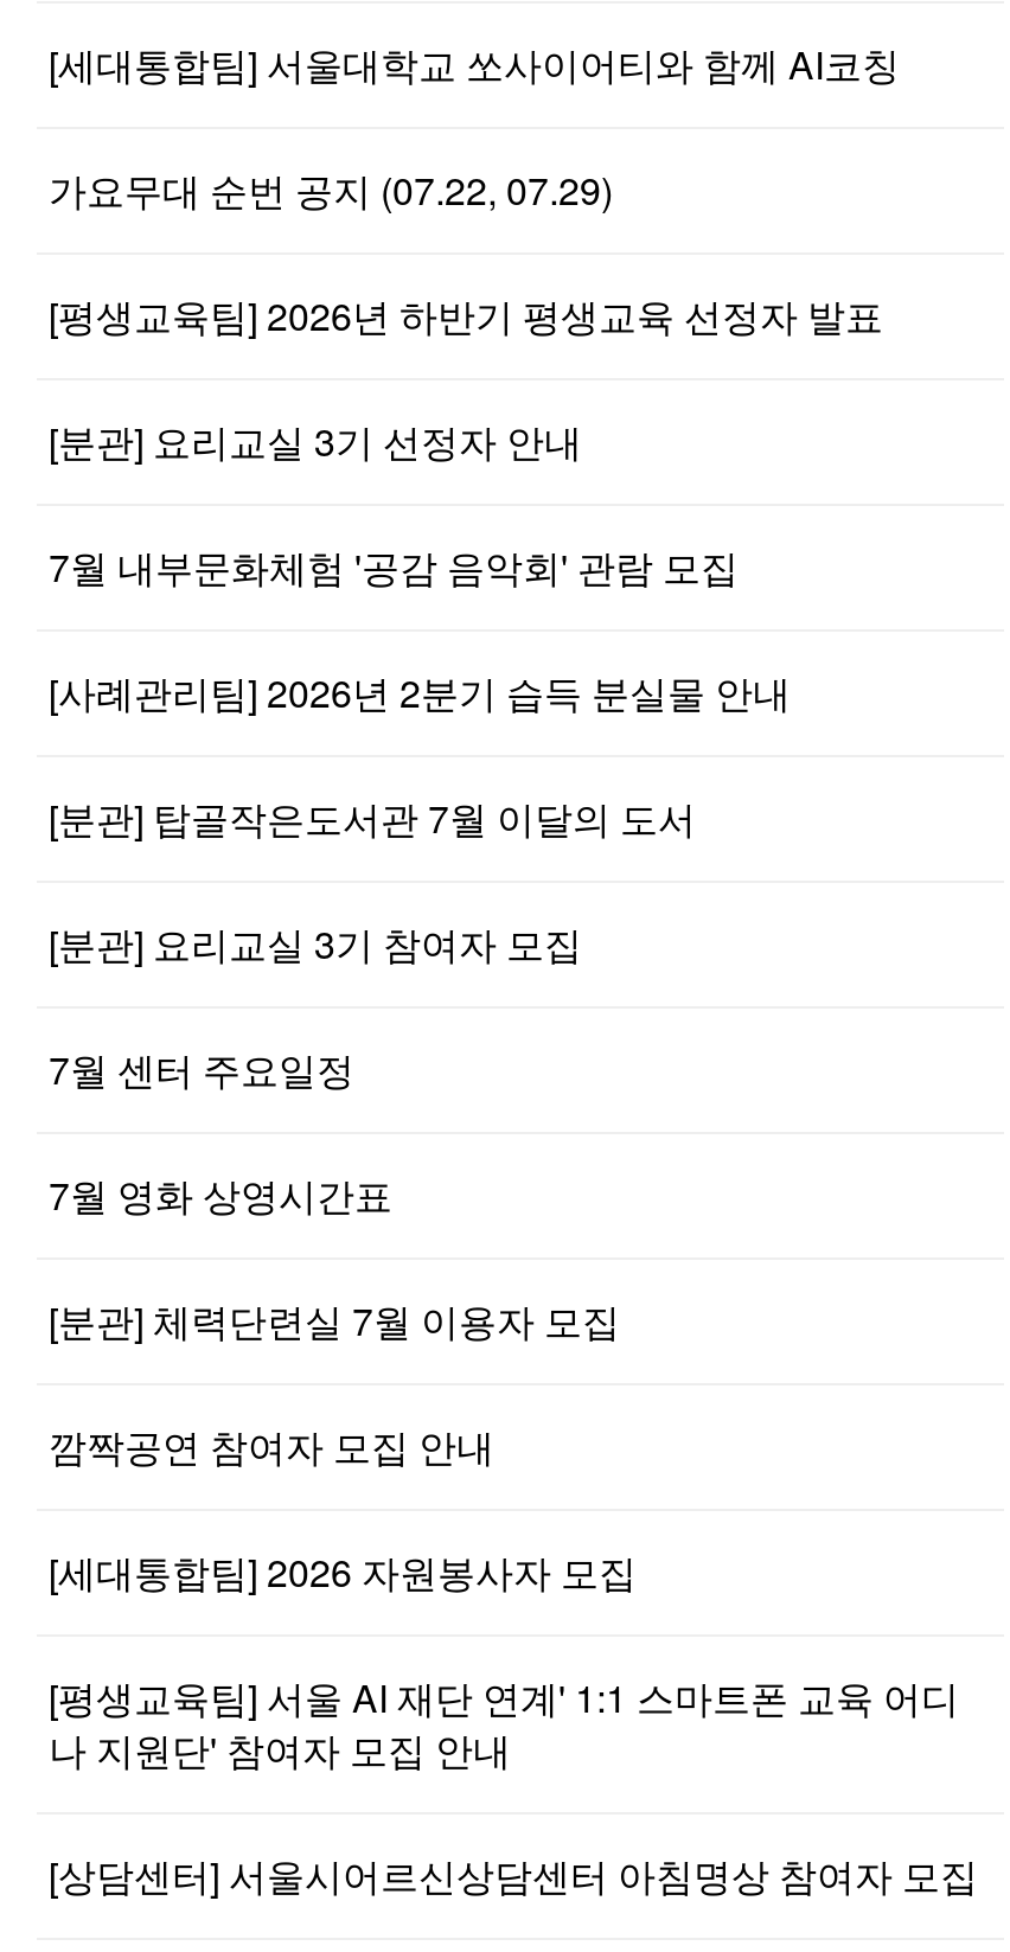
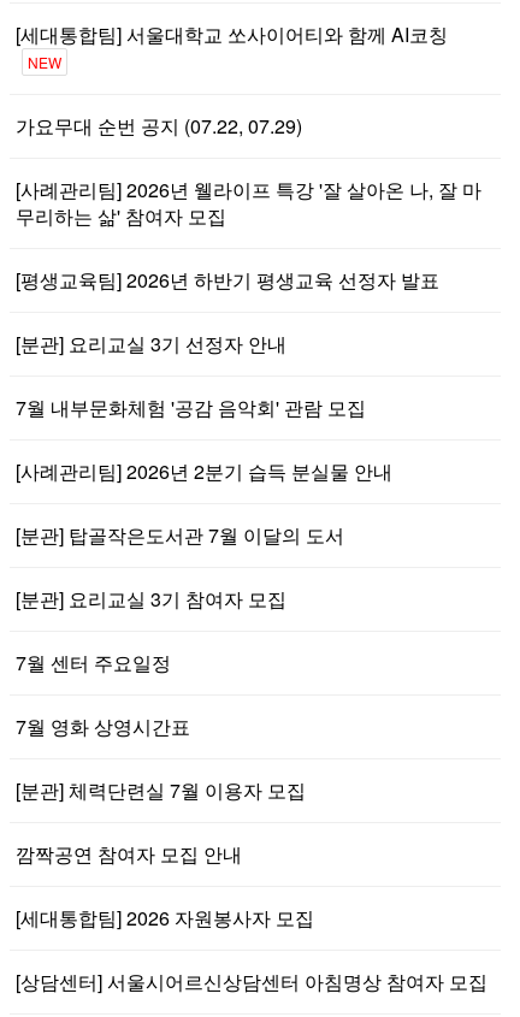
+ NEW

+ [사례관리팀] 2026년 웰라이프 특강 '잘 살아온 나, 잘 마
+ 무리하는 삶' 참여자 모집

moved down: [평생교육팀] 2026년 하반기 평생교육 선정자 발표 | [분관] 요리교실 3기 선정자 안내 | 7월 내부문화체험 '공감 음악회' 관람 모집 | ... | 깜짝공연 참여자 모집 안내 | [세대통합팀] 2026 자원봉사자 모집

- [평생교육팀] 서울 AI 재단 연계' 1:1 스마트폰 교육 어디
- 나 지원단' 참여자 모집 안내
